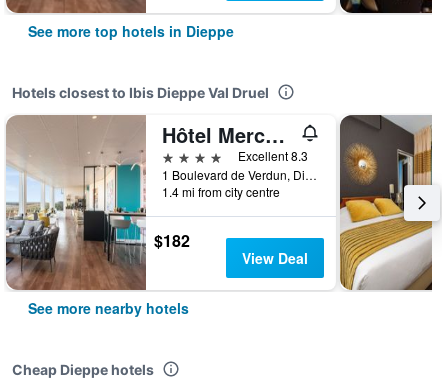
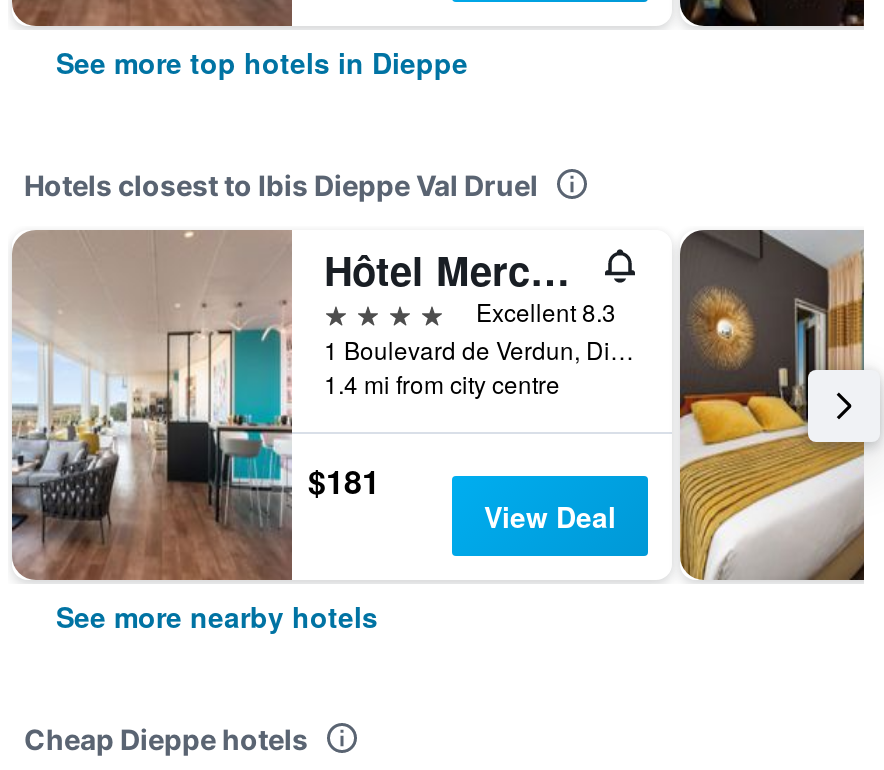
- $182
+ $181
